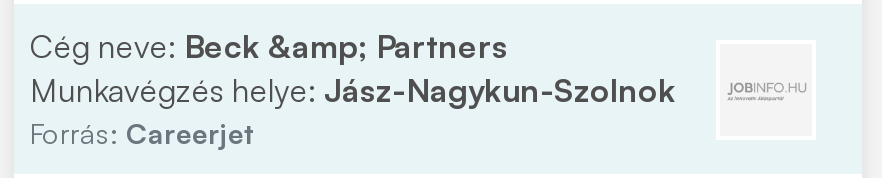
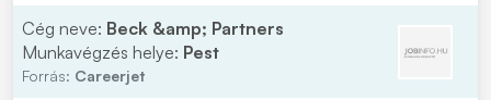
- Munkavégzés helye: Jász-Nagykun-Szolnok
+ Munkavégzés helye: Pest
